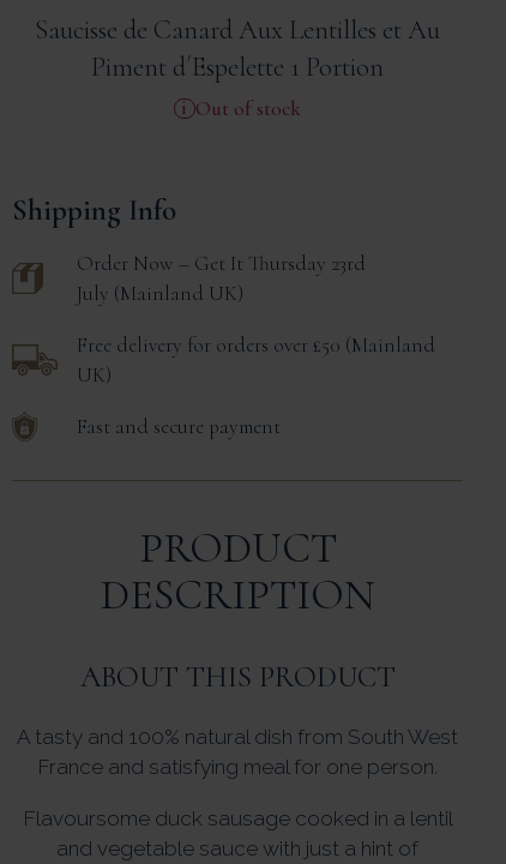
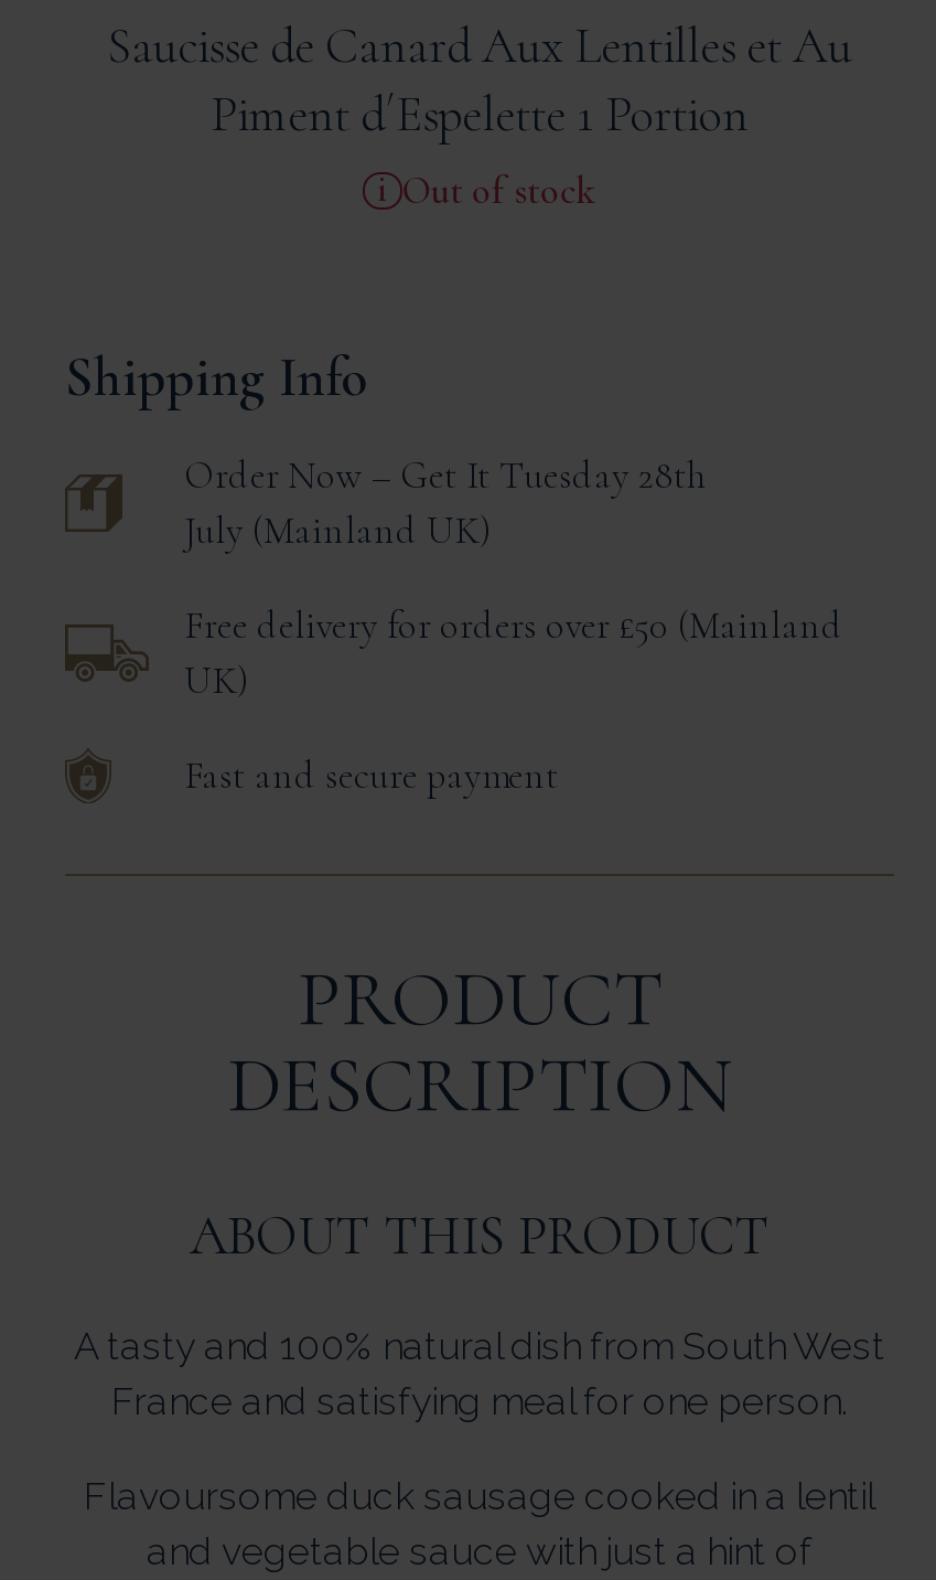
- Order Now – Get It Thursday 23rd
+ Order Now – Get It Tuesday 28th
